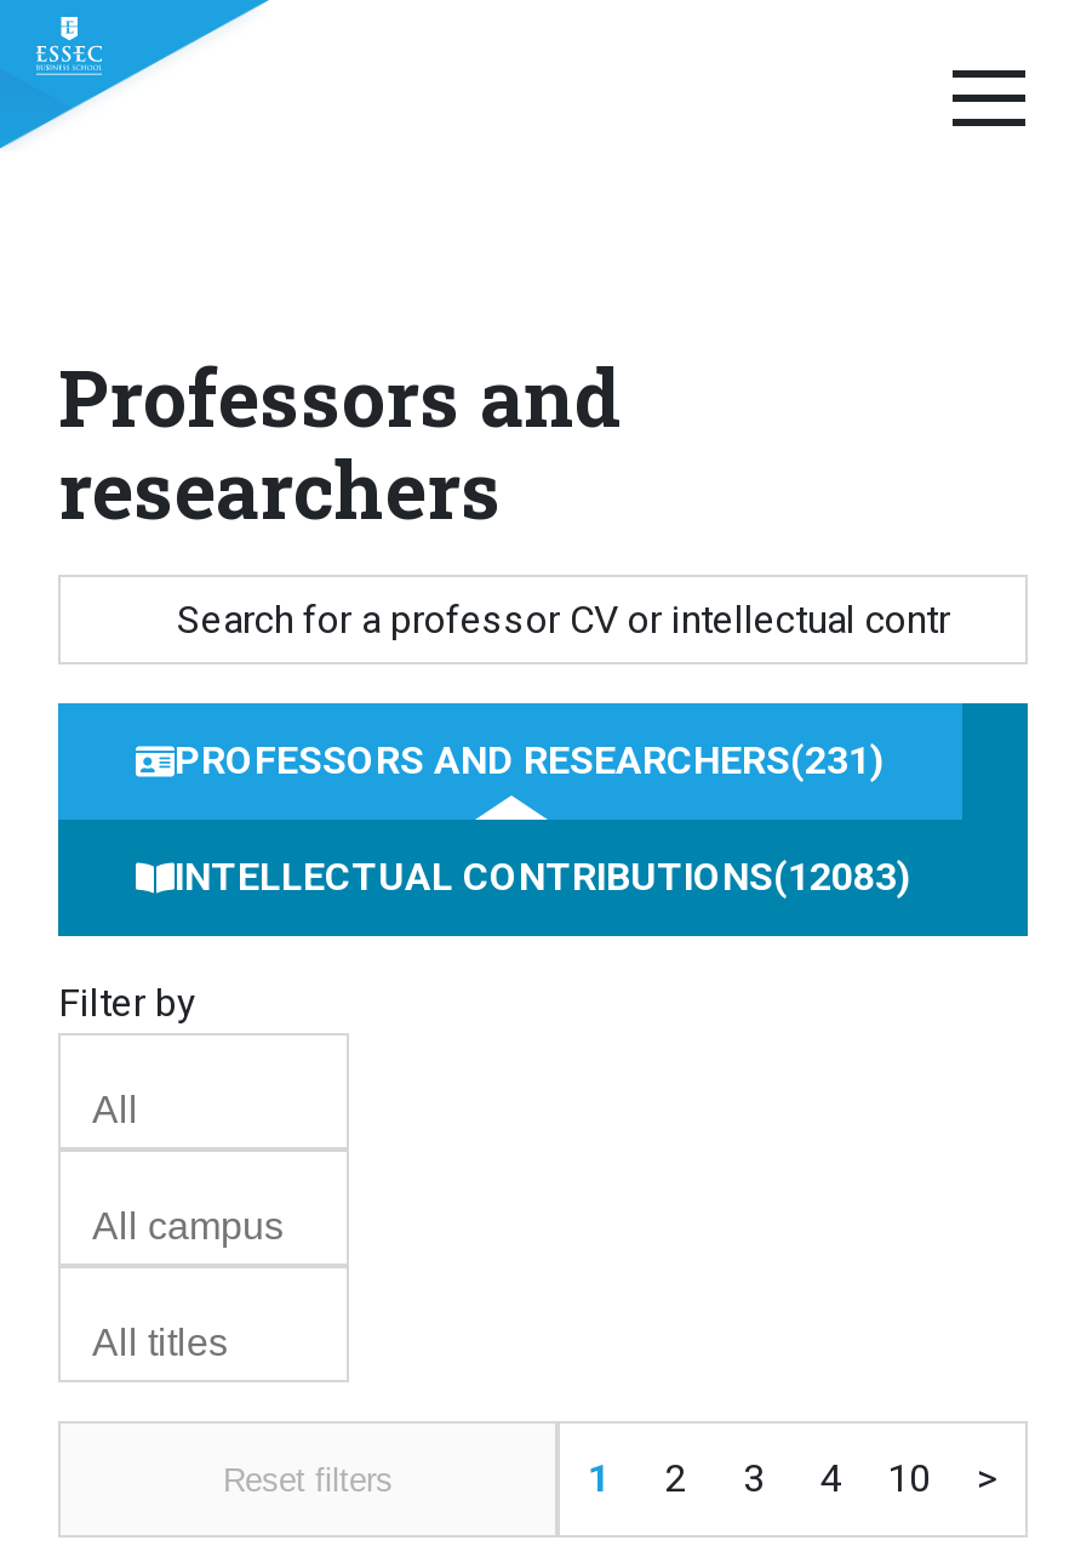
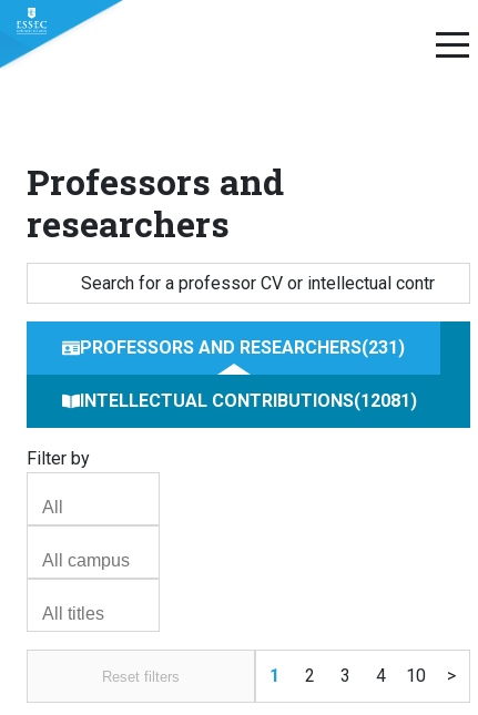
- INTELLECTUAL CONTRIBUTIONS 12083
+ INTELLECTUAL CONTRIBUTIONS 12081
